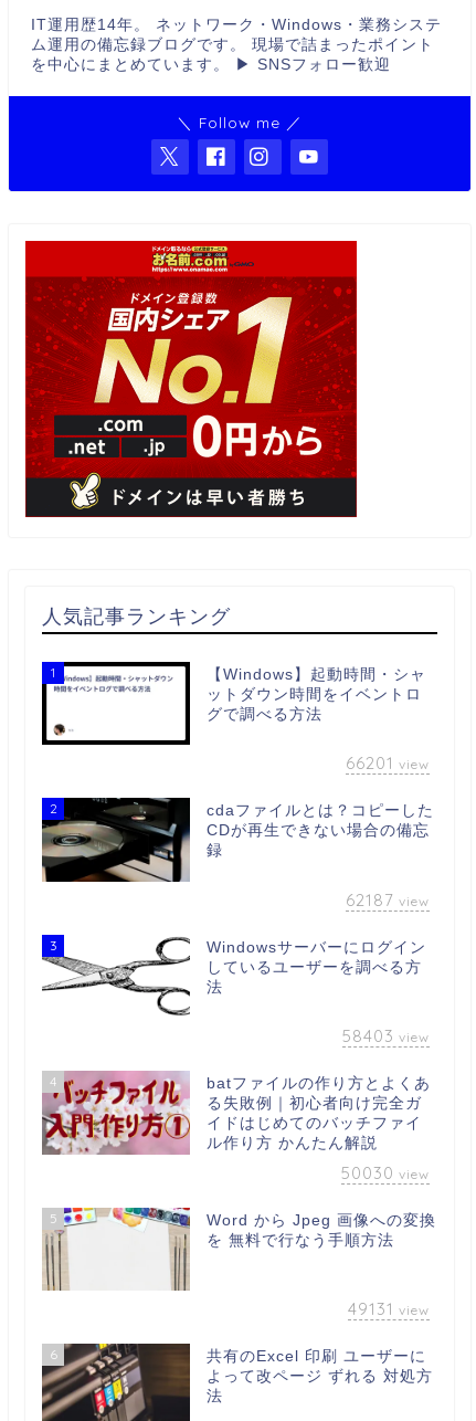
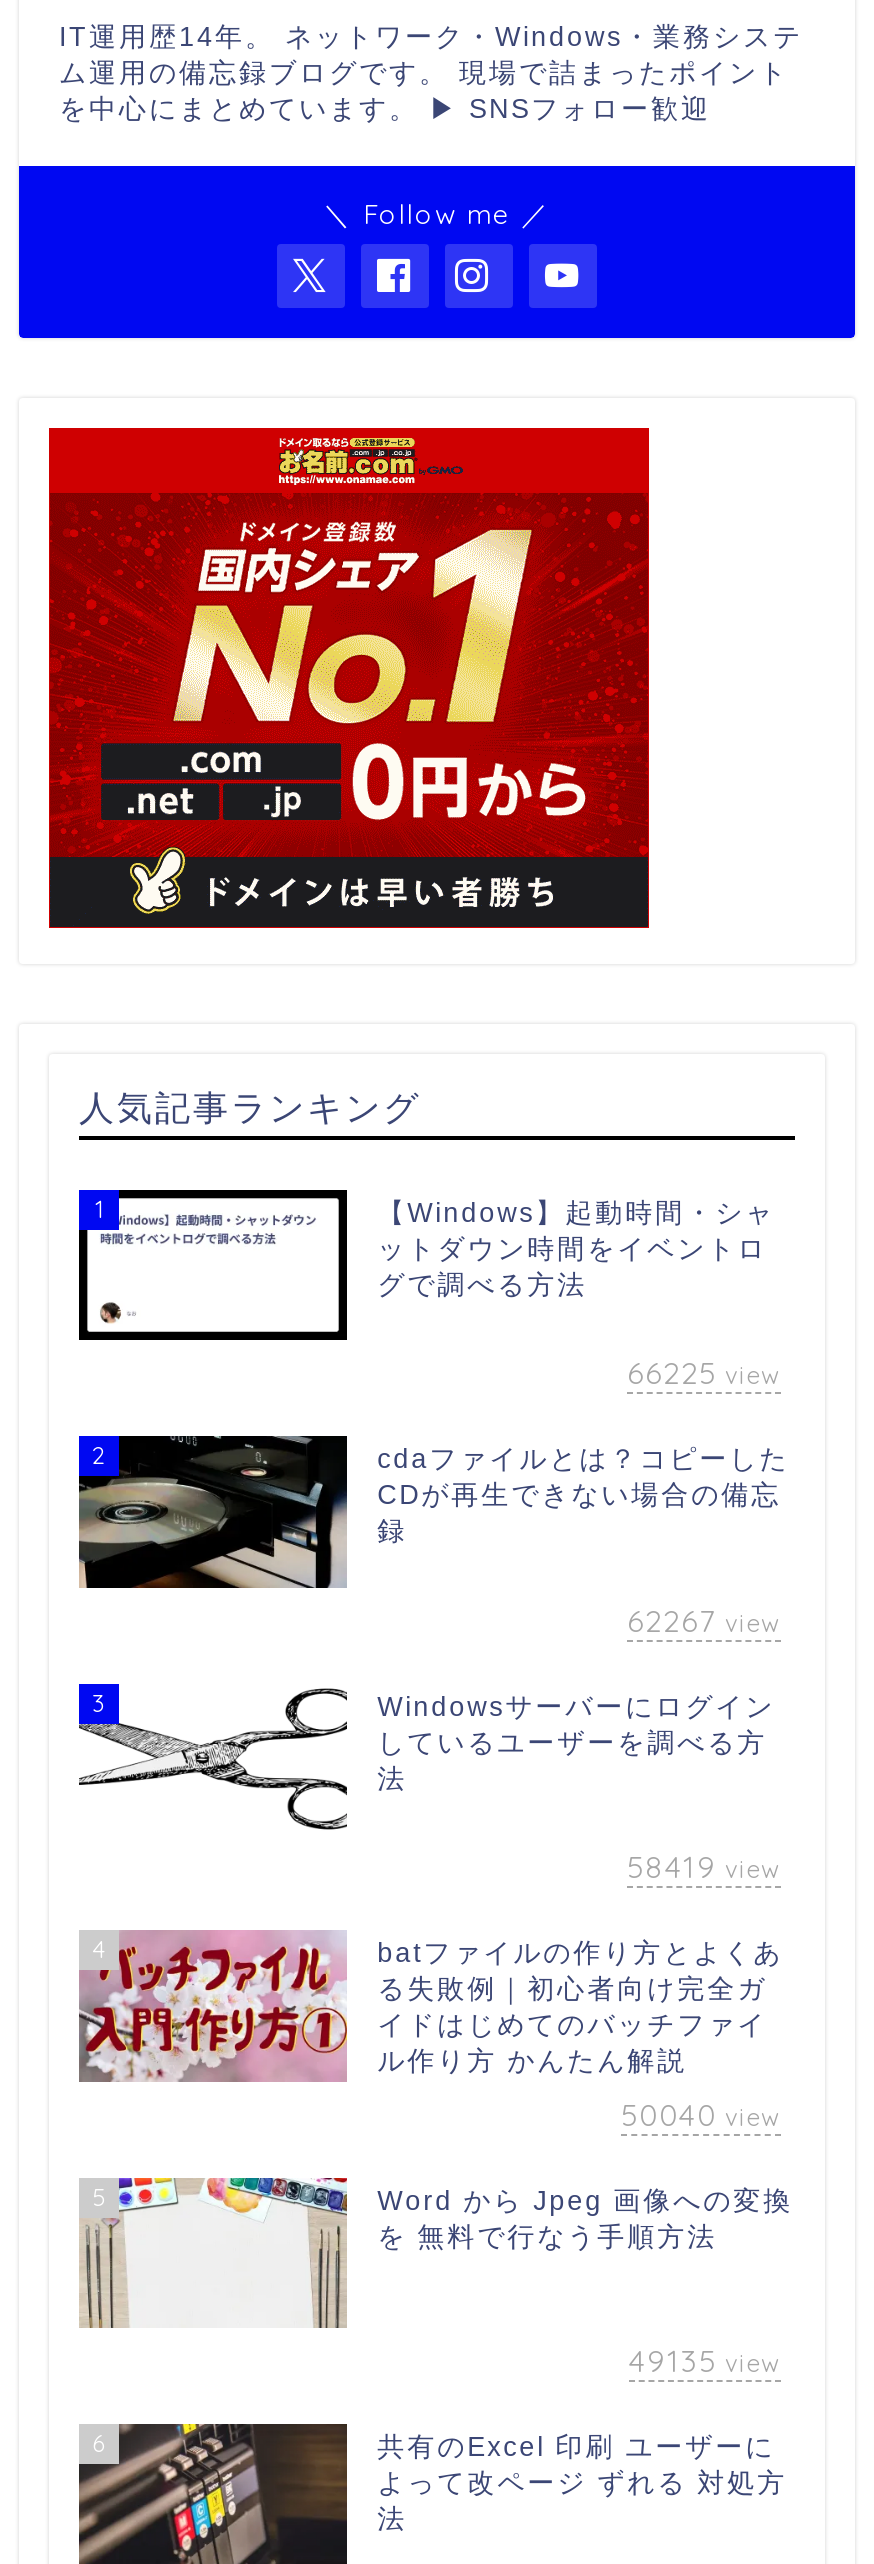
- 66201 view
+ 66225 view

- 62187 view
+ 62267 view

- 58403 view
+ 58419 view

- 50030 view
+ 50040 view

- 49131 view
+ 49135 view
